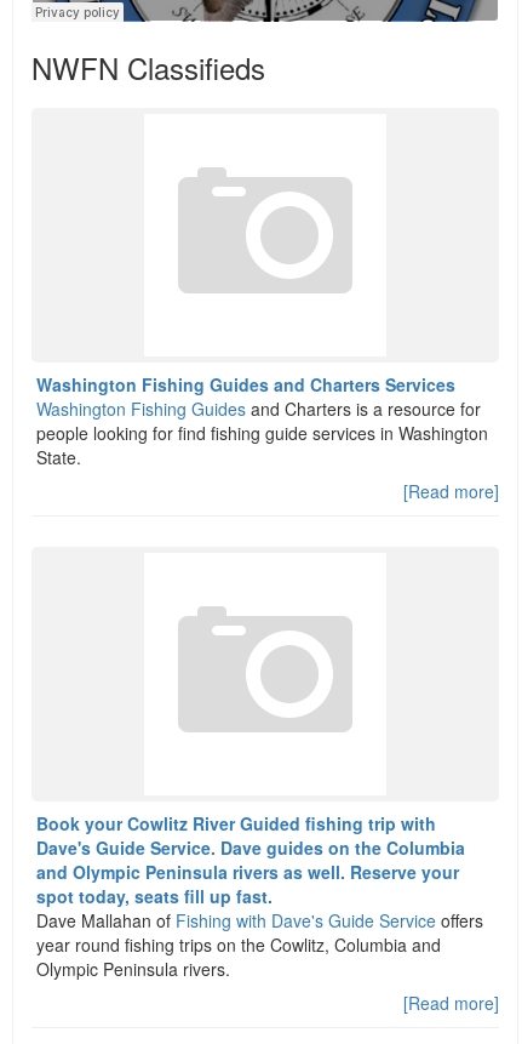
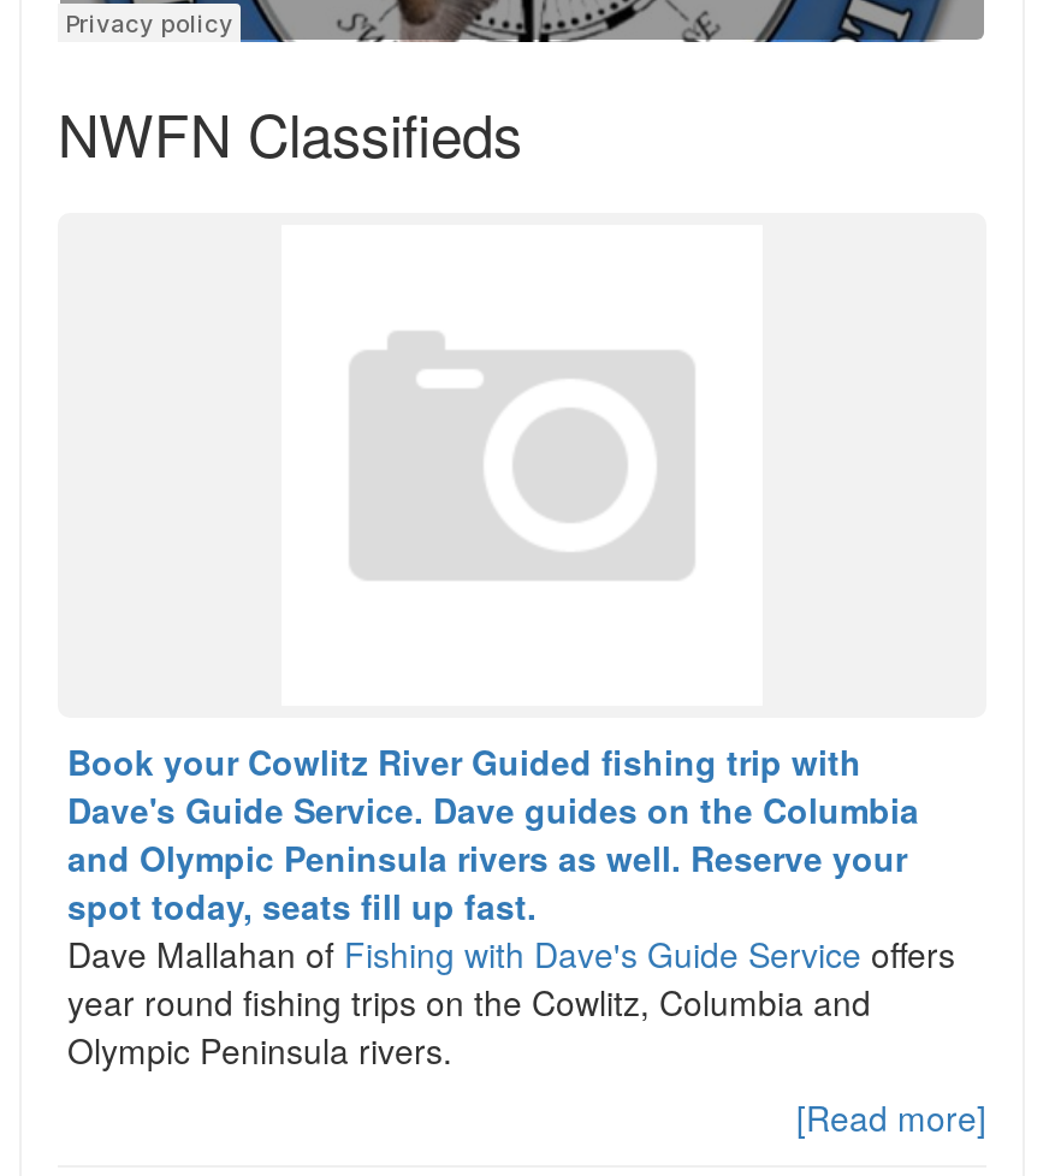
- Washington Fishing Guides and Charters Services
- Washington Fishing Guides and Charters is a resource for
- people looking for find fishing guide services in Washington
- State.
- [Read more]
